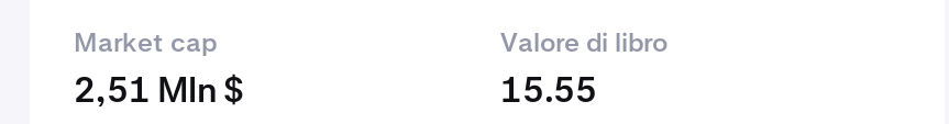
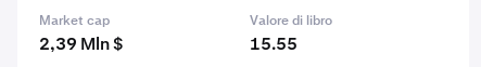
- 2,51 Mln $
+ 2,39 Mln $
